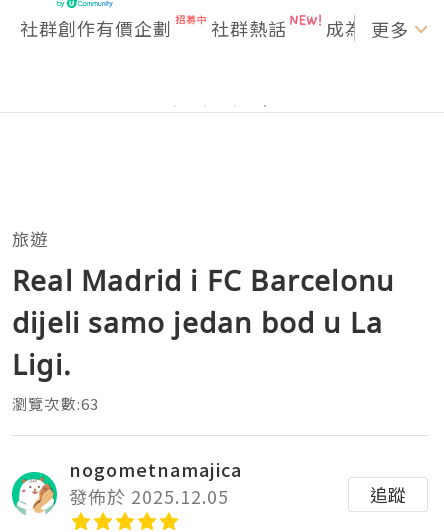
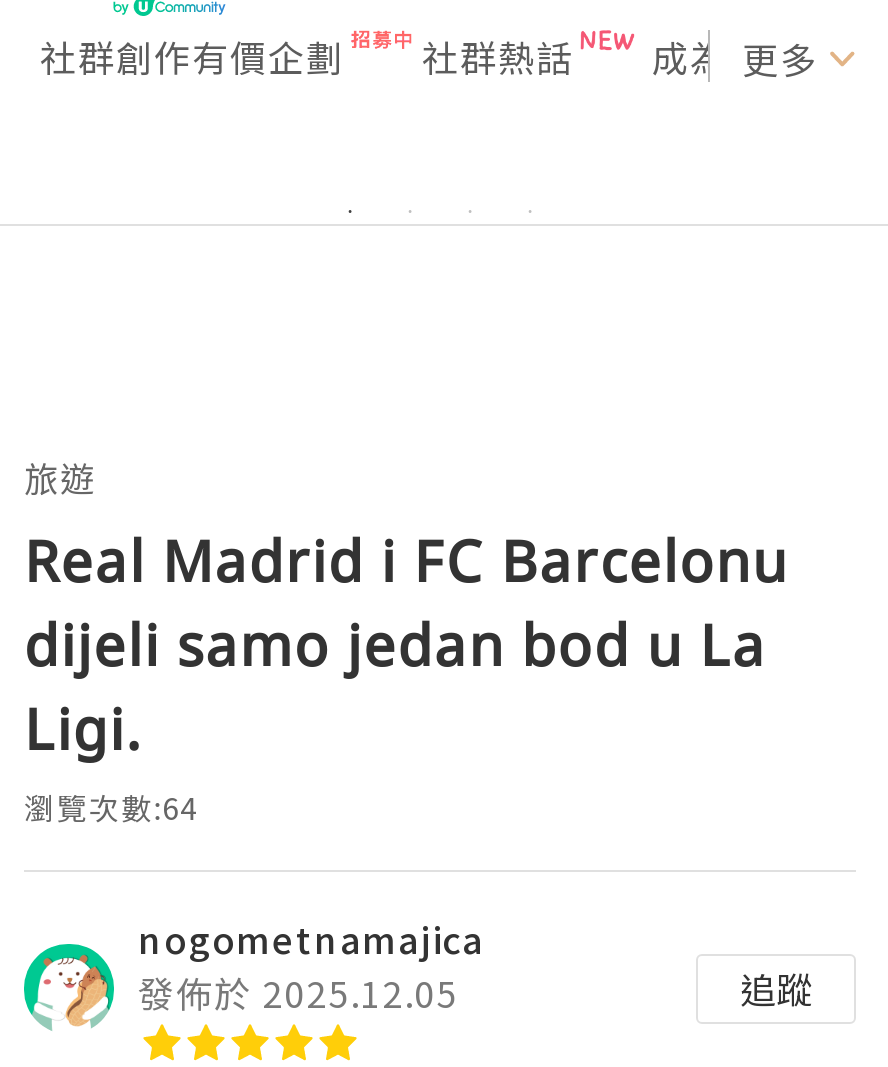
- 瀏覽次數:63
+ 瀏覽次數:64
